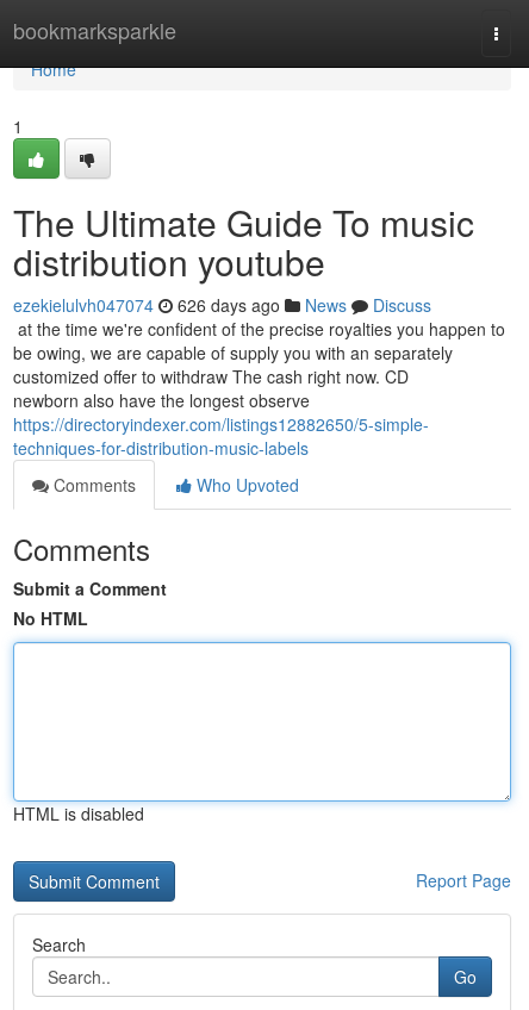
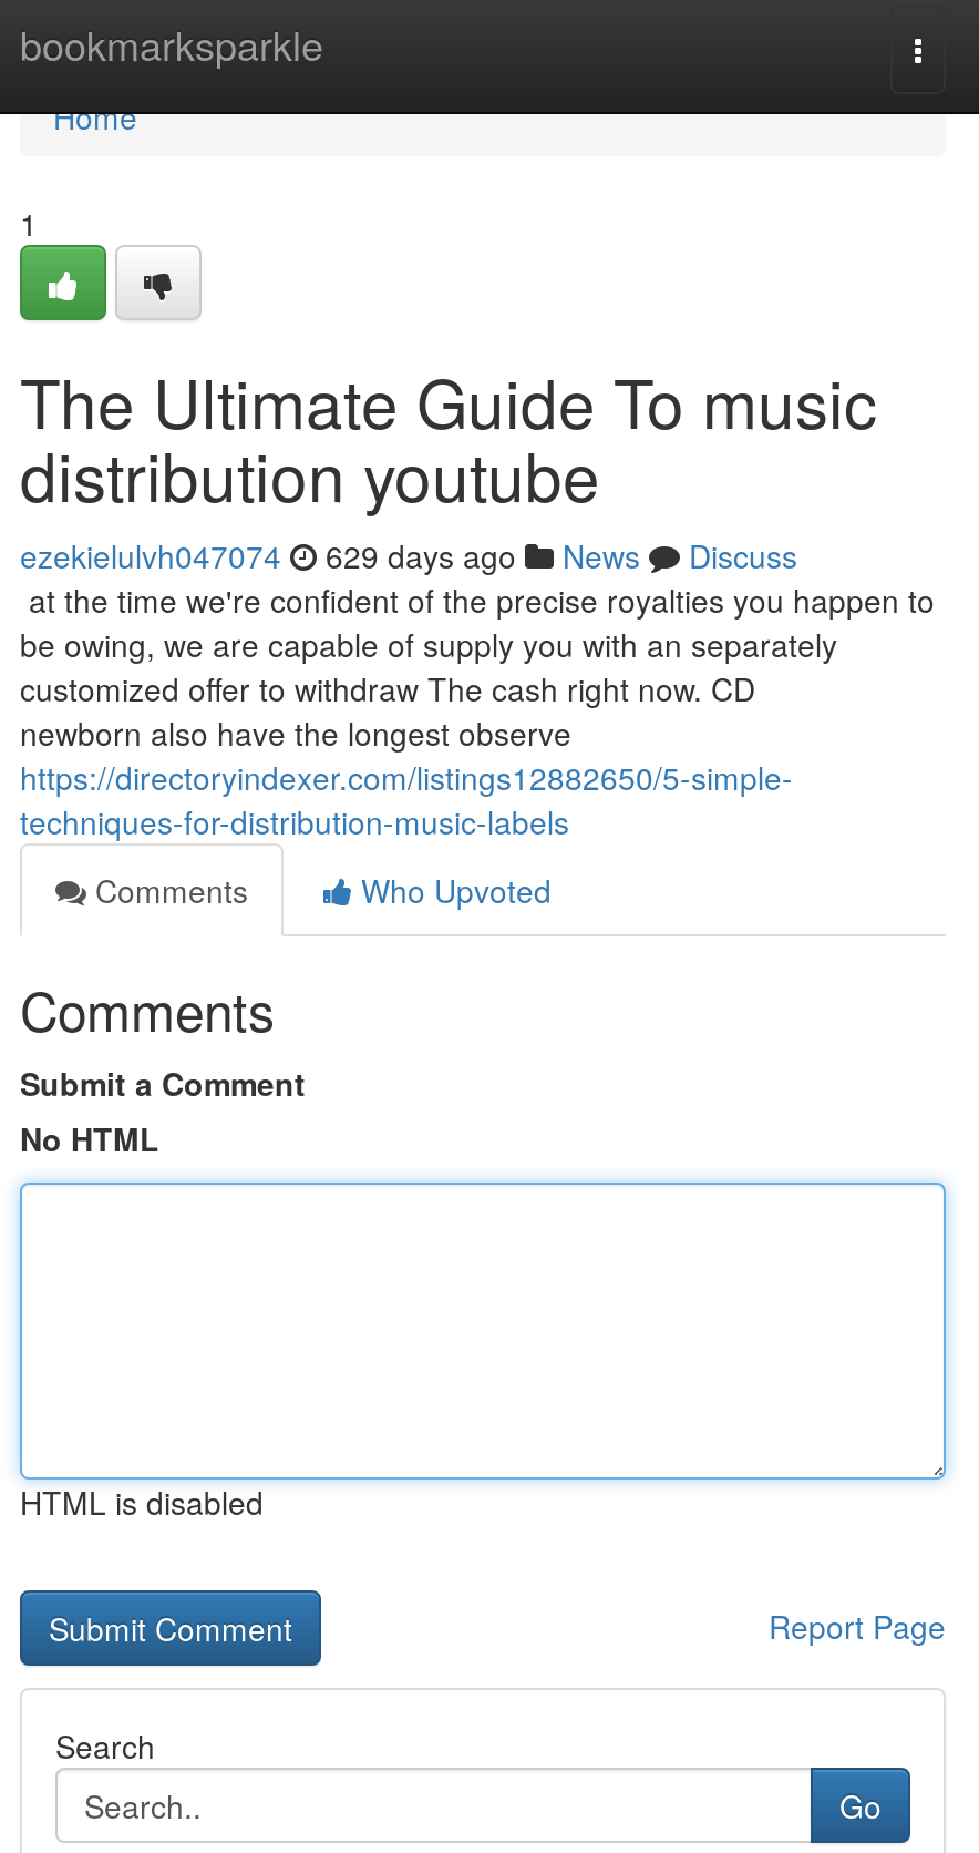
- ezekielulvh047074 626 days ago News Discuss
+ ezekielulvh047074 629 days ago News Discuss
